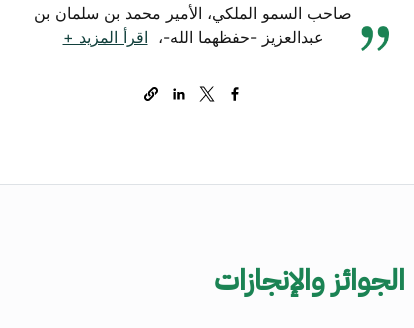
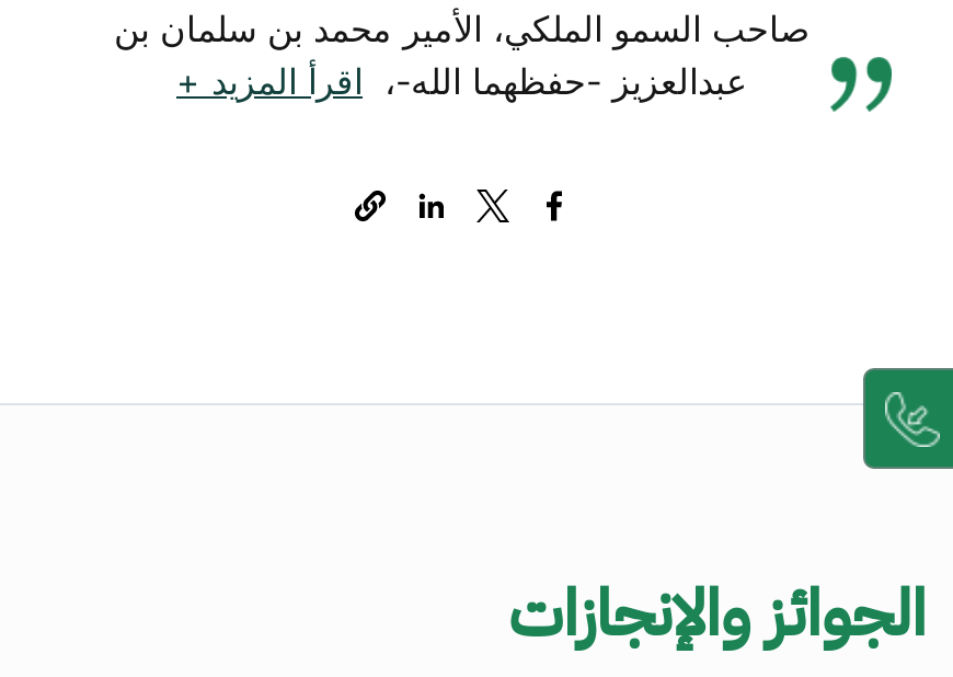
+ [image]
